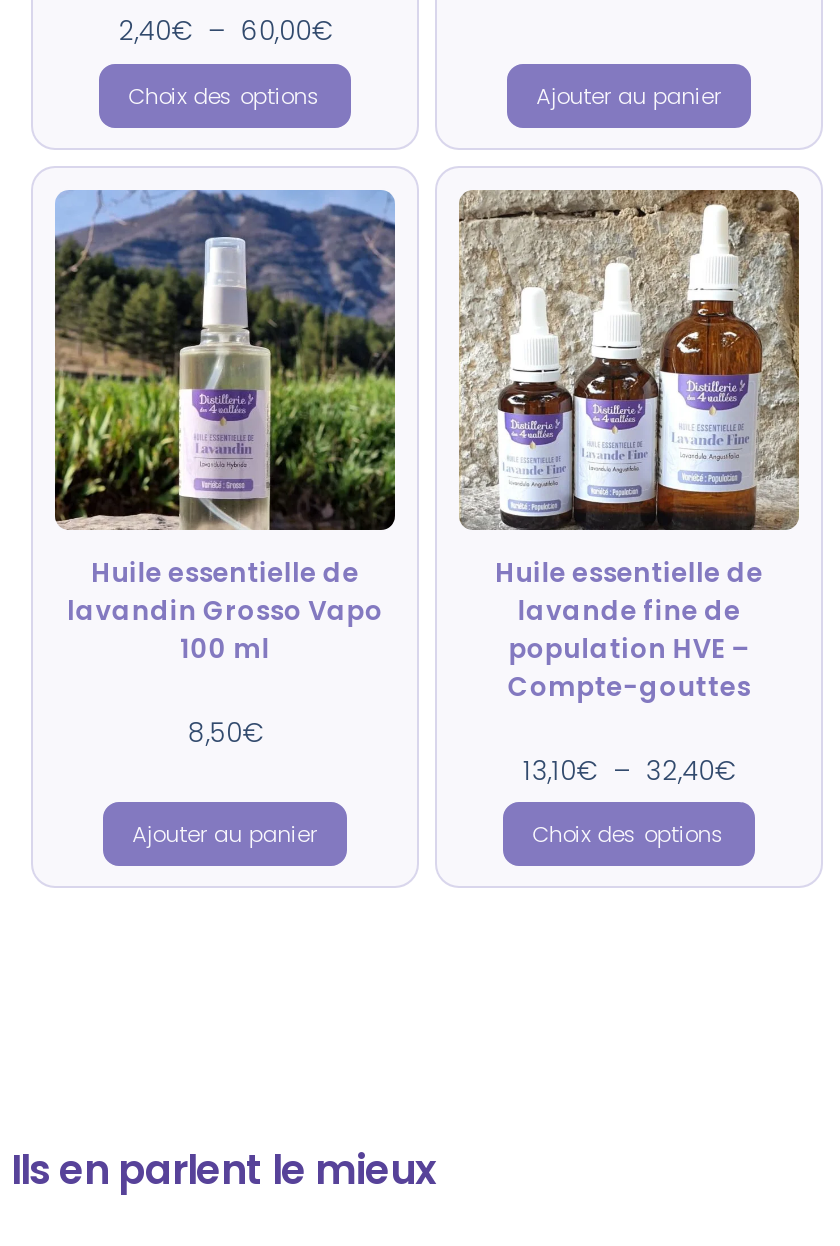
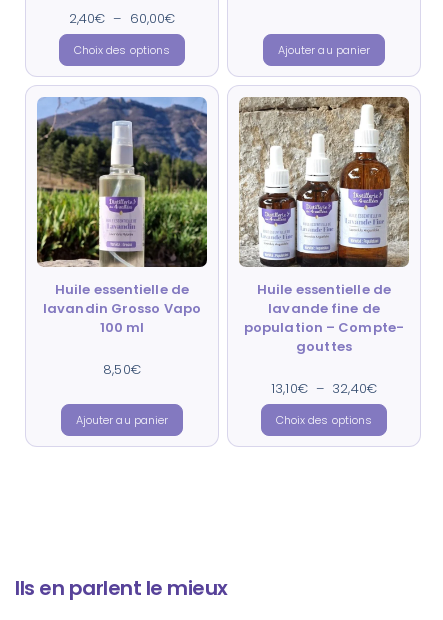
- population HVE –
- Compte-gouttes
+ population – Compte-
+ gouttes
